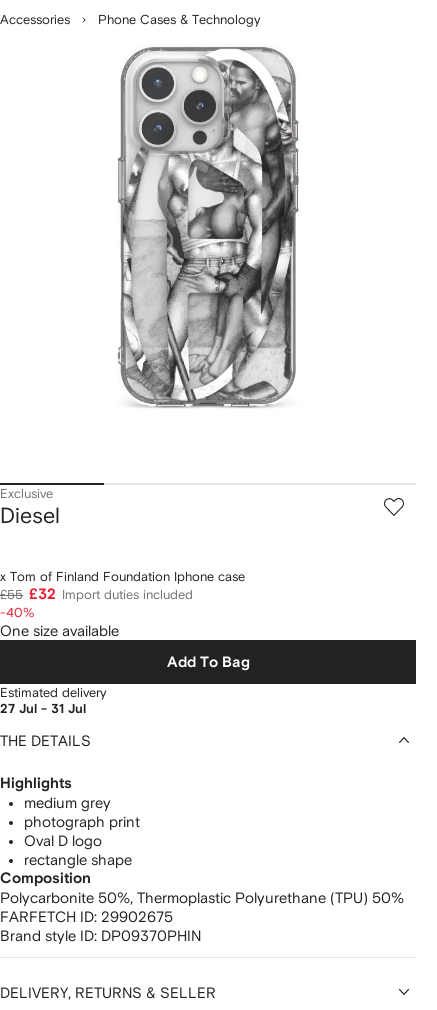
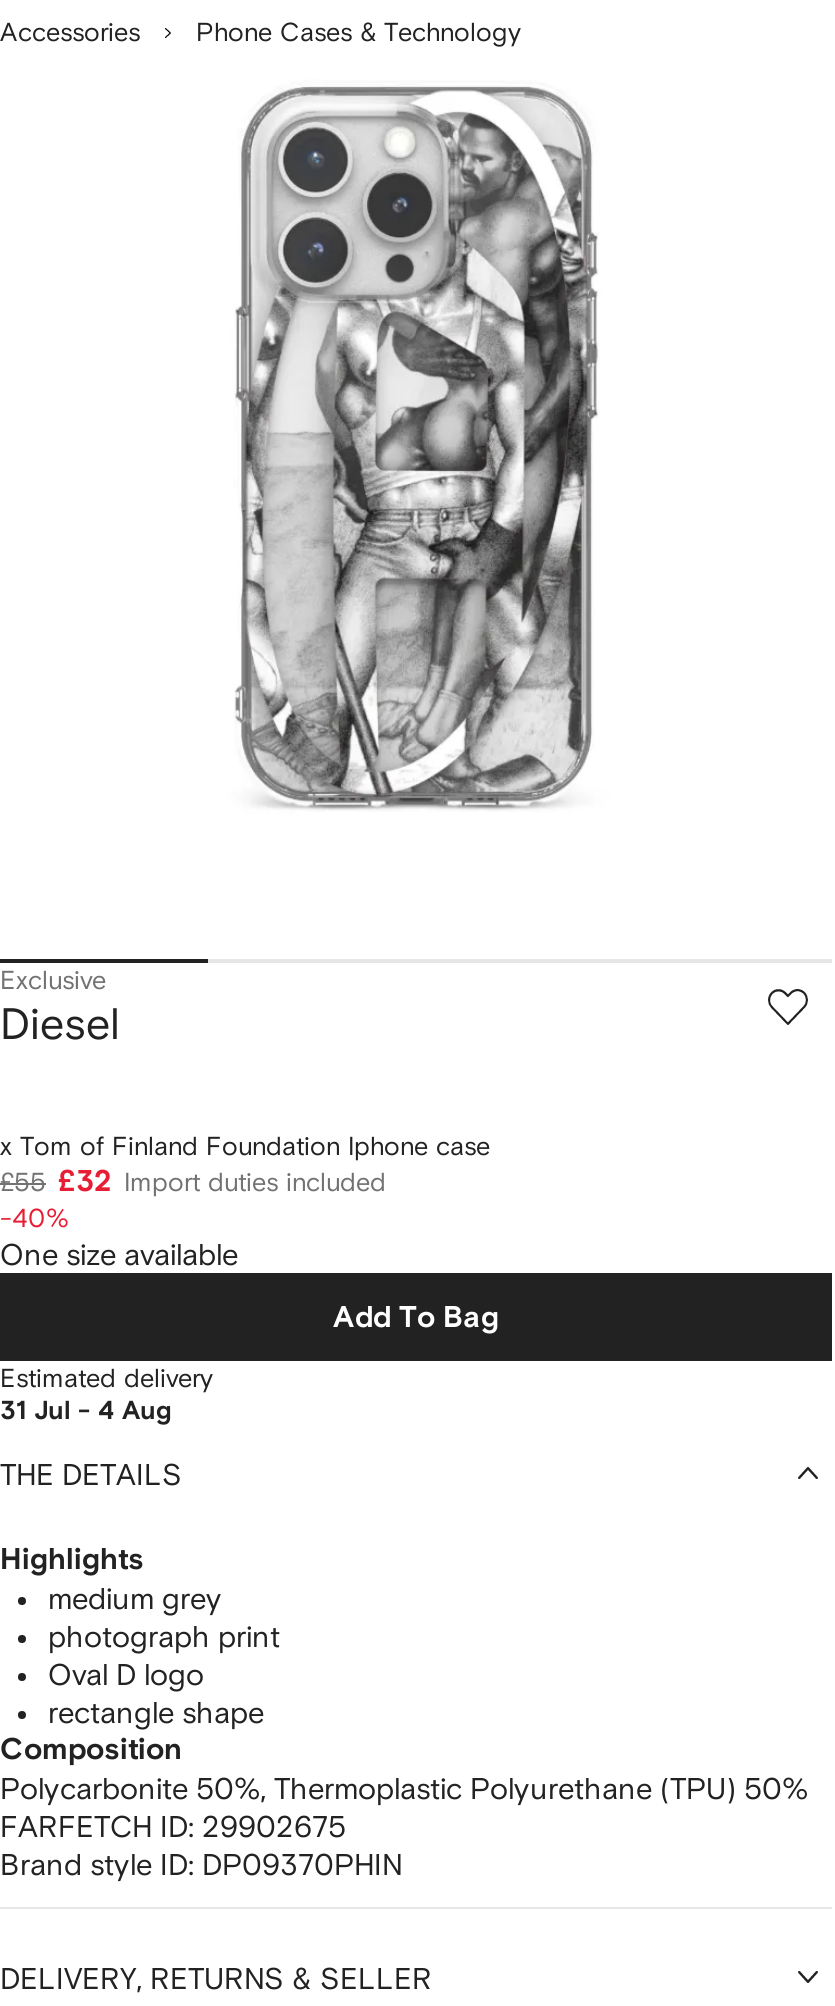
- 27 Jul - 31 Jul
+ 31 Jul - 4 Aug
